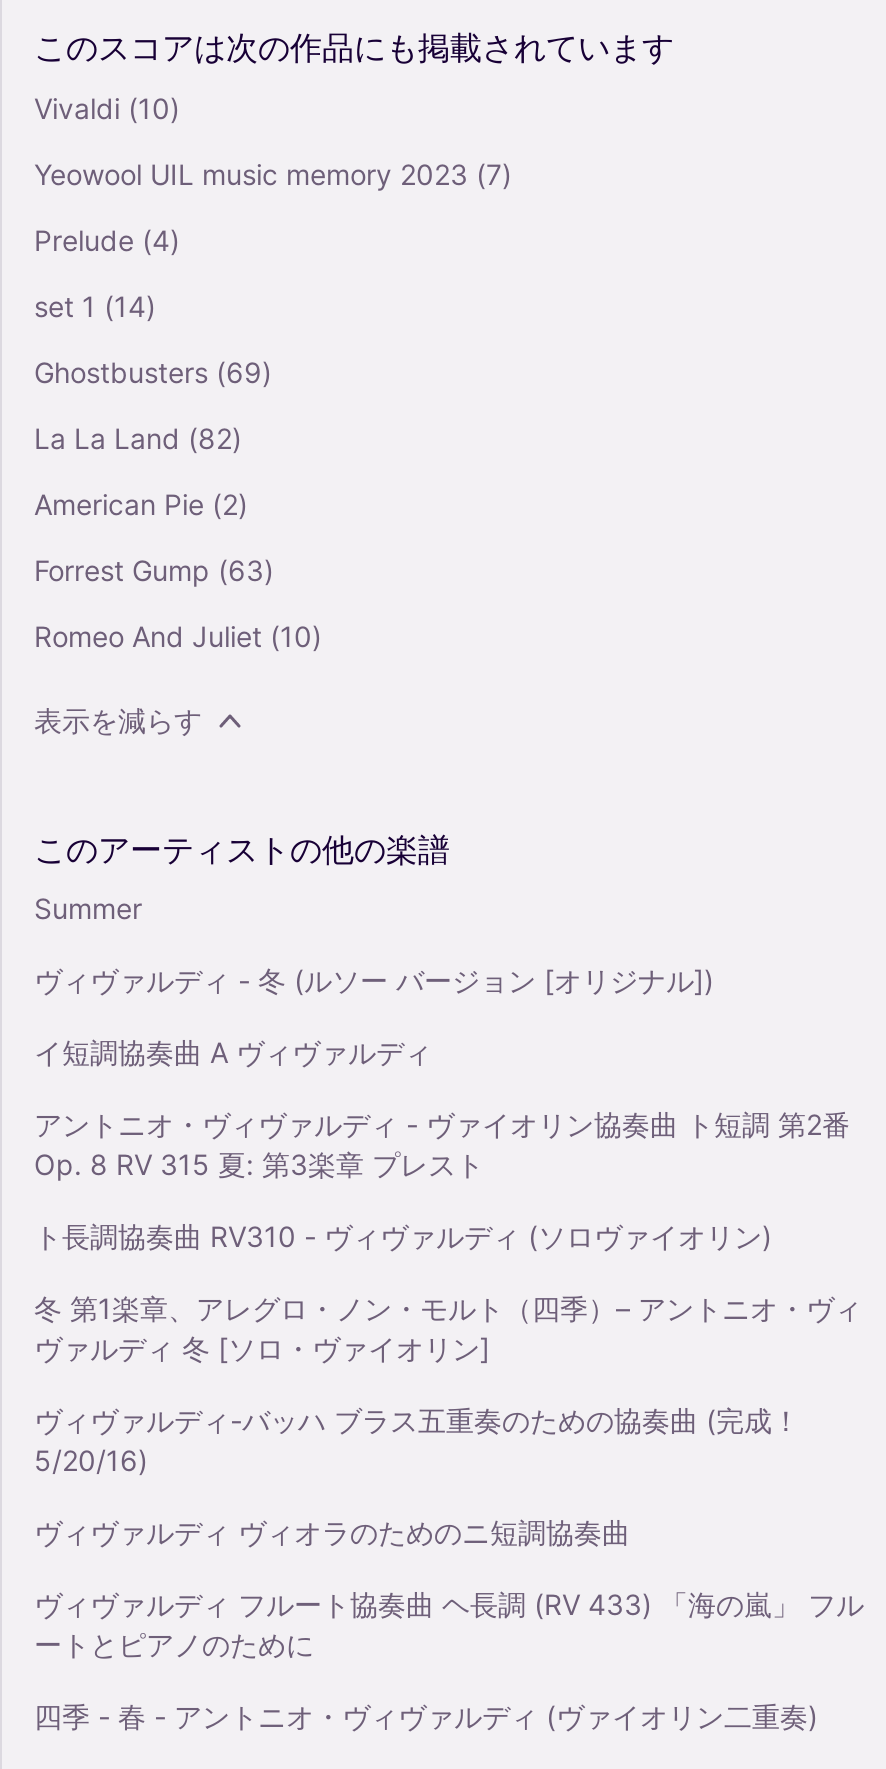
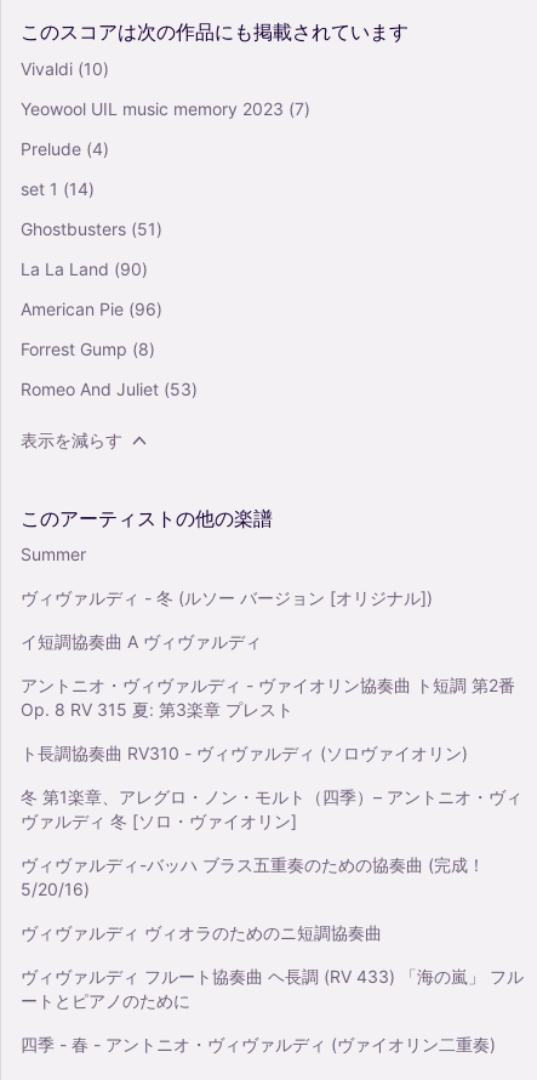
- Ghostbusters (69)
+ Ghostbusters (51)

- La La Land (82)
+ La La Land (90)

- American Pie (2)
+ American Pie (96)

- Forrest Gump (63)
+ Forrest Gump (8)

- Romeo And Juliet (10)
+ Romeo And Juliet (53)
